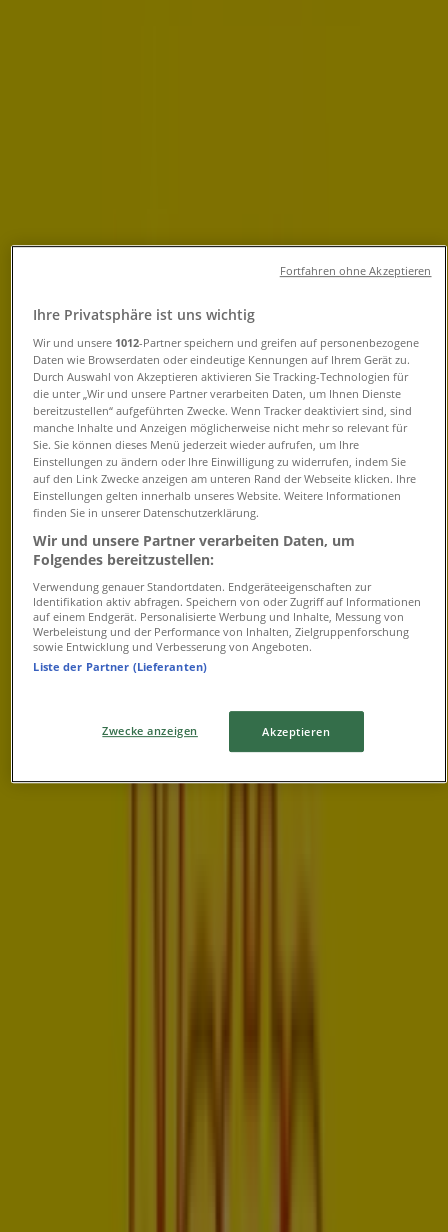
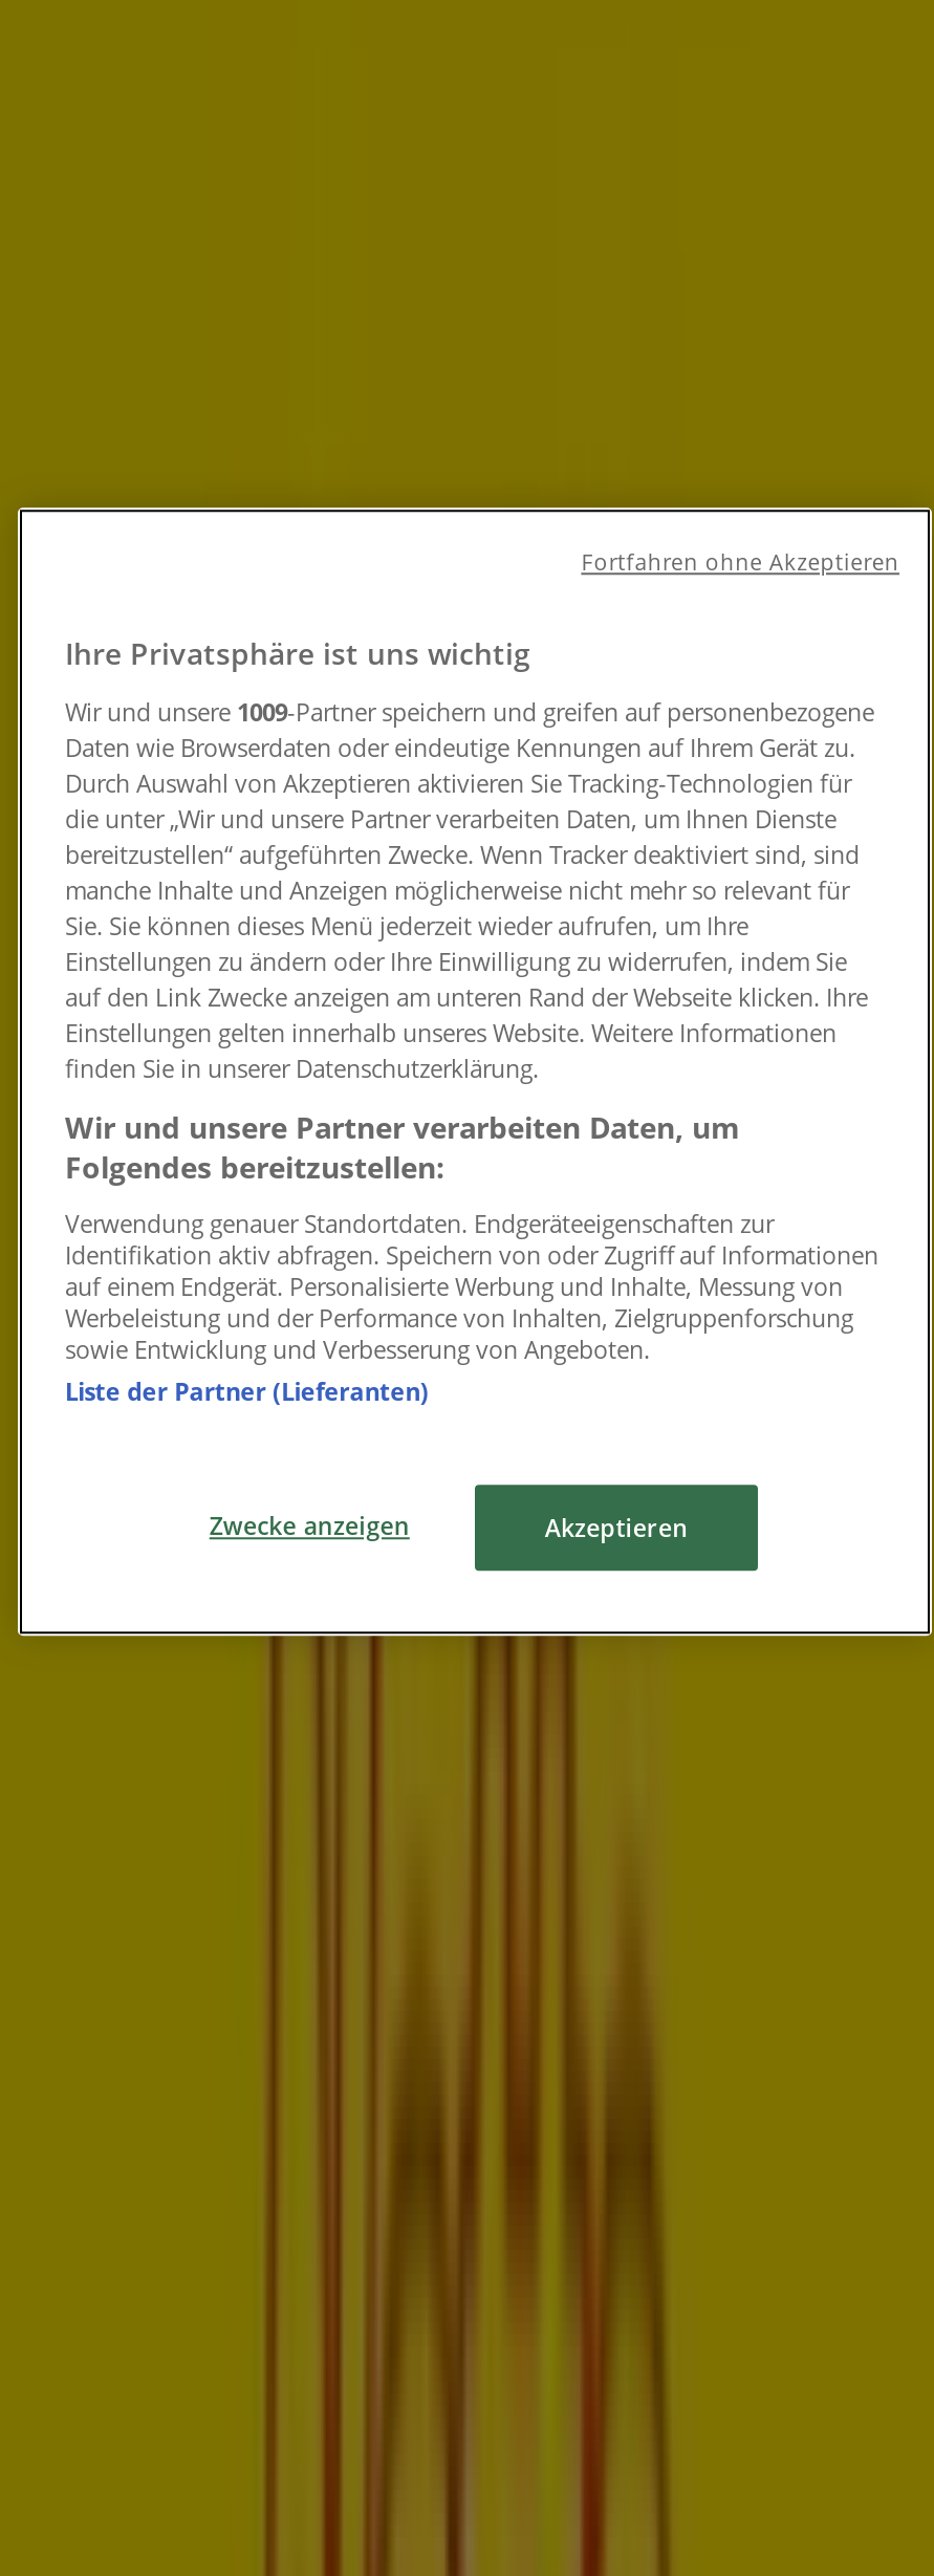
- Wir und unsere 1012-Partner speichern und greifen auf personenbezogene
+ Wir und unsere 1009-Partner speichern und greifen auf personenbezogene
